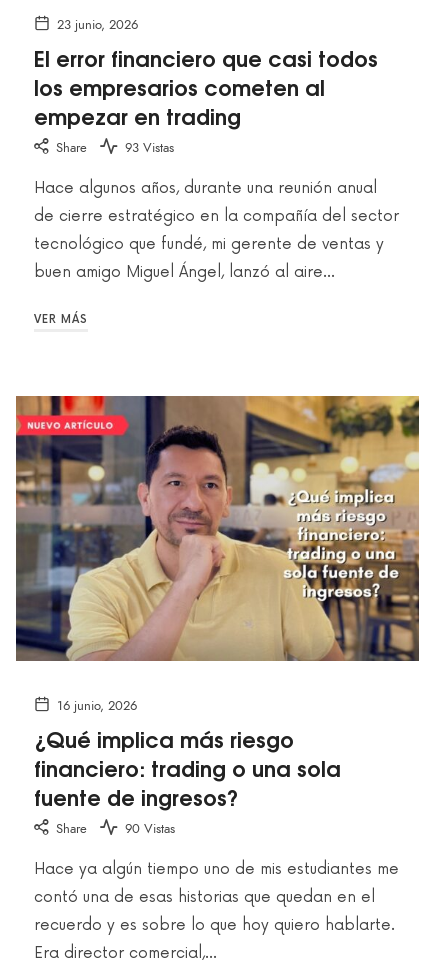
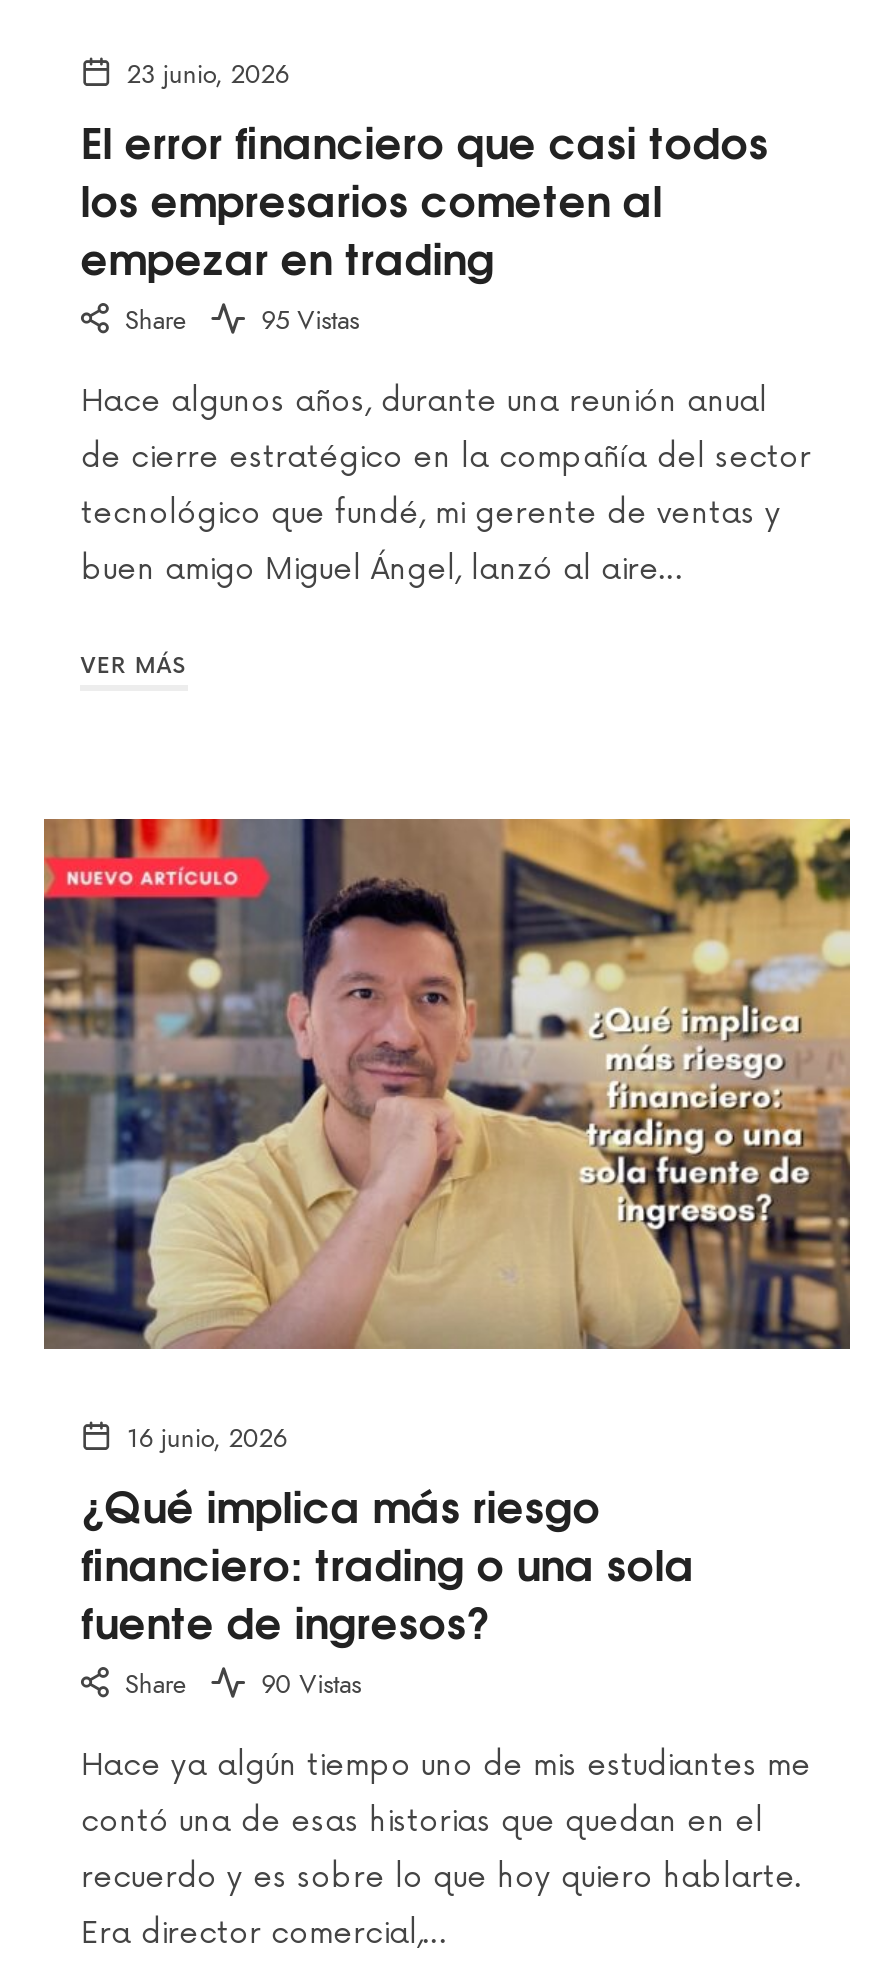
- Share 93 Vistas
+ Share 95 Vistas
